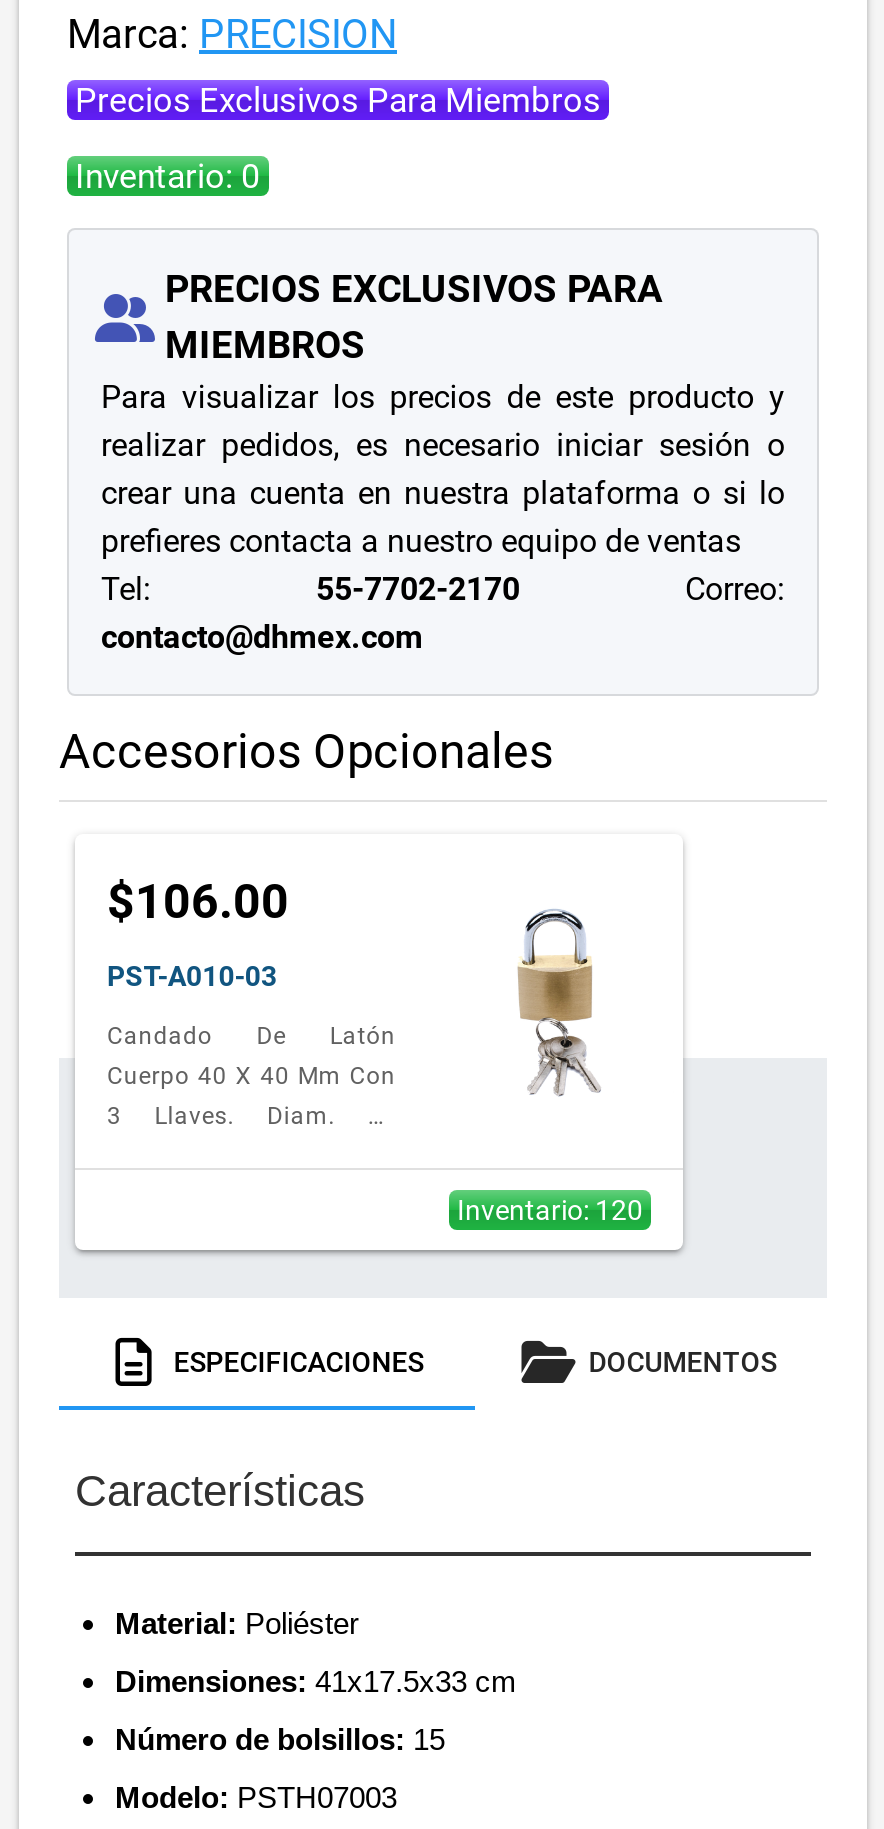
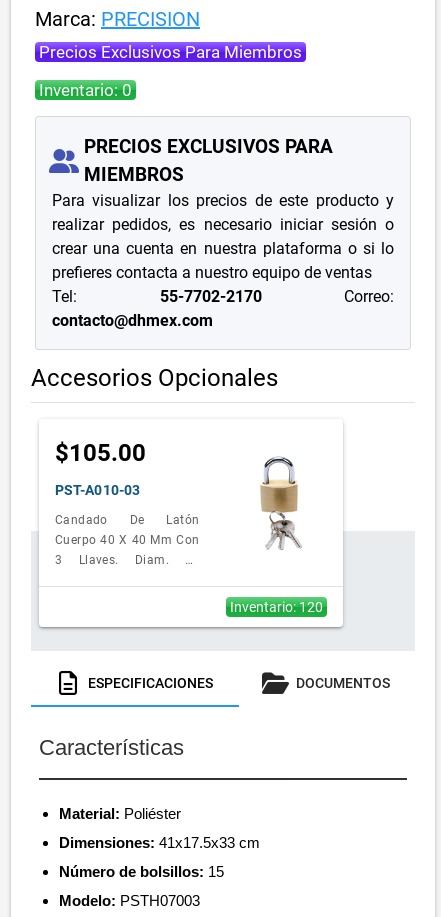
- $106.00
+ $105.00
